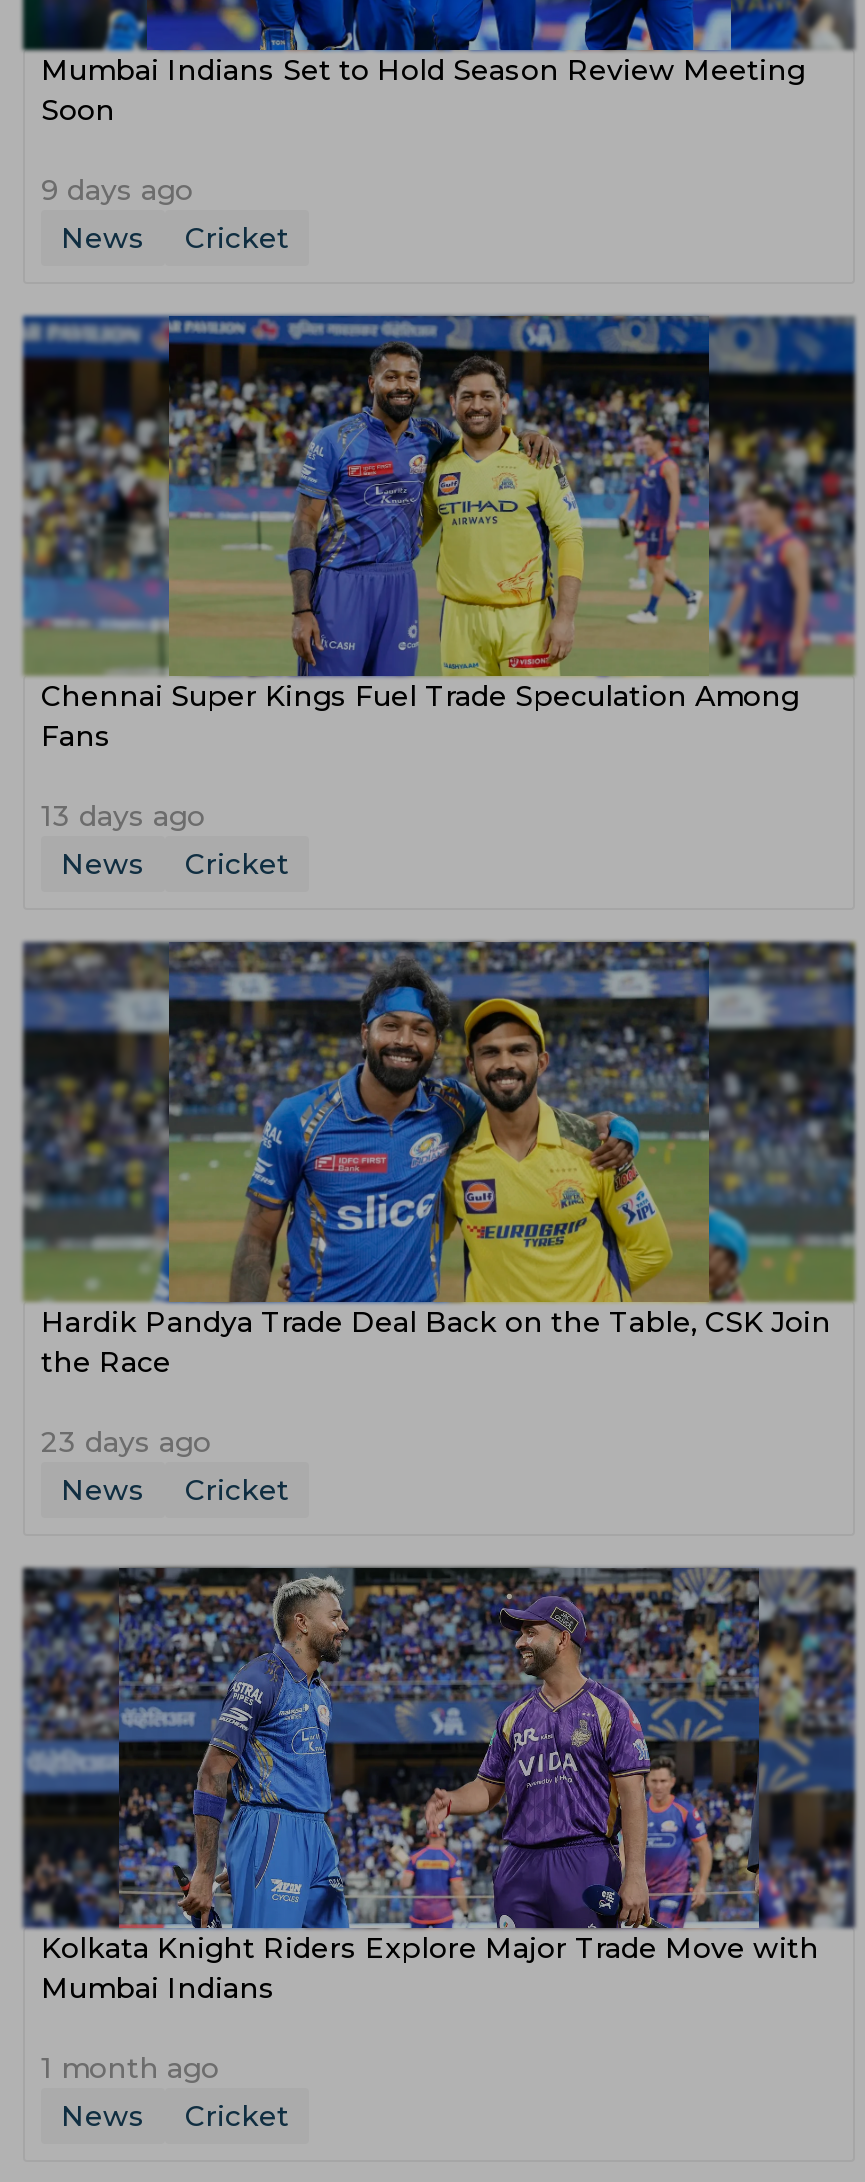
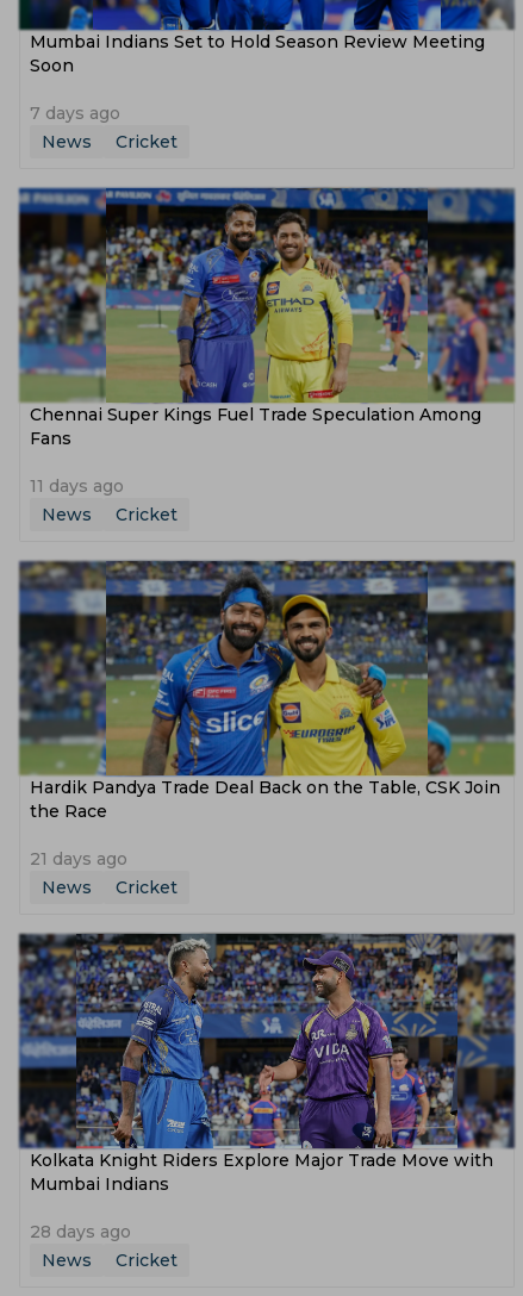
- 9 days ago
+ 7 days ago

- 13 days ago
+ 11 days ago

- 23 days ago
+ 21 days ago

- 1 month ago
+ 28 days ago
